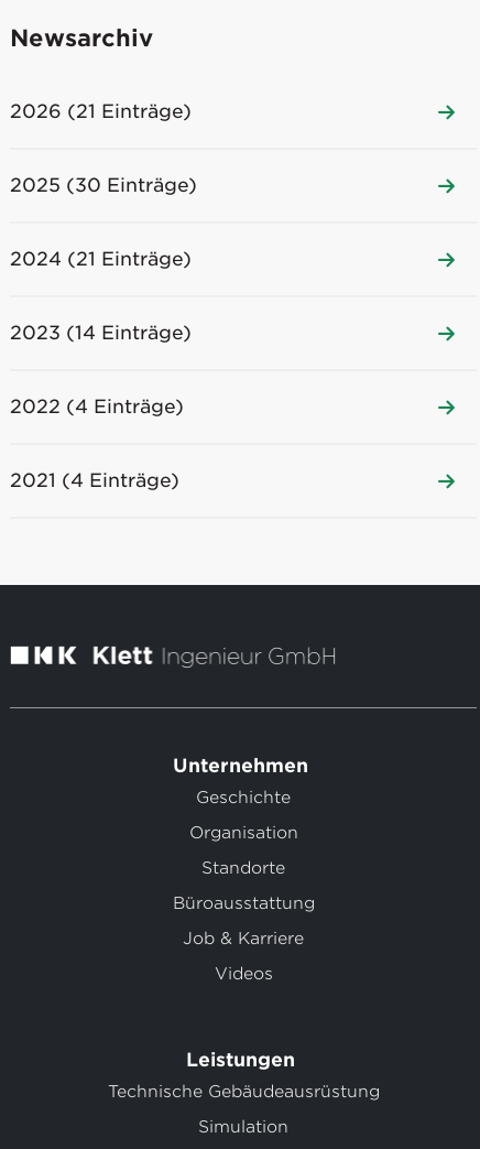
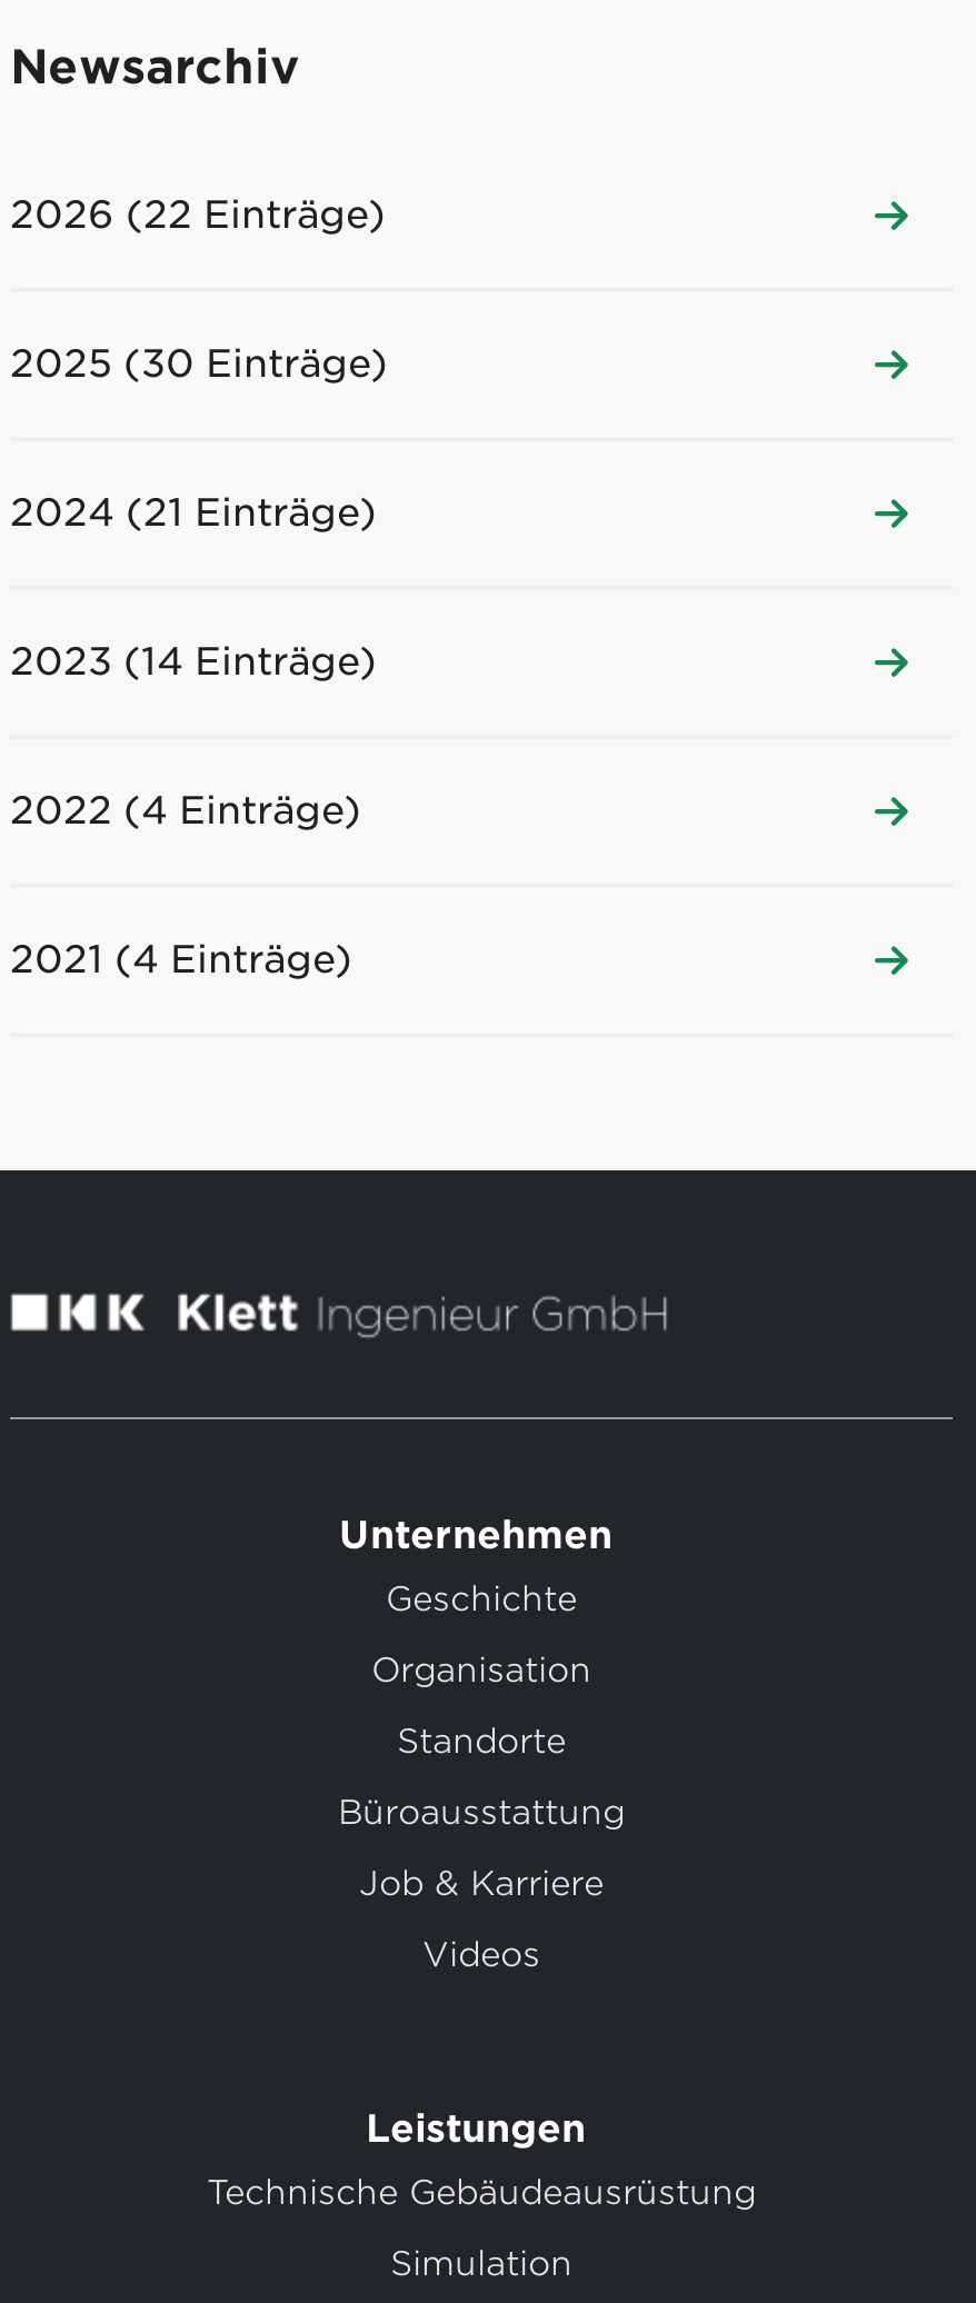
- 2026 (21 Einträge)
+ 2026 (22 Einträge)
